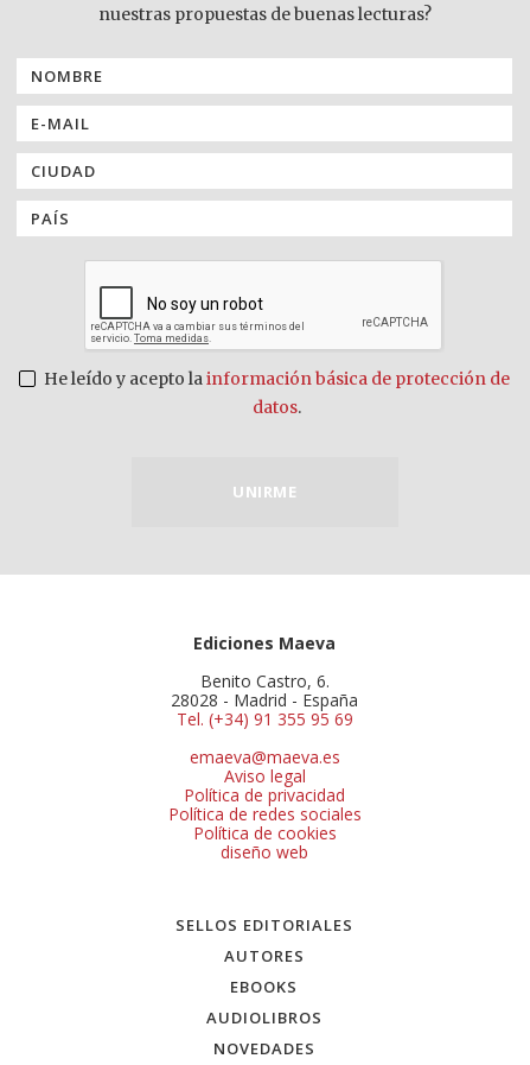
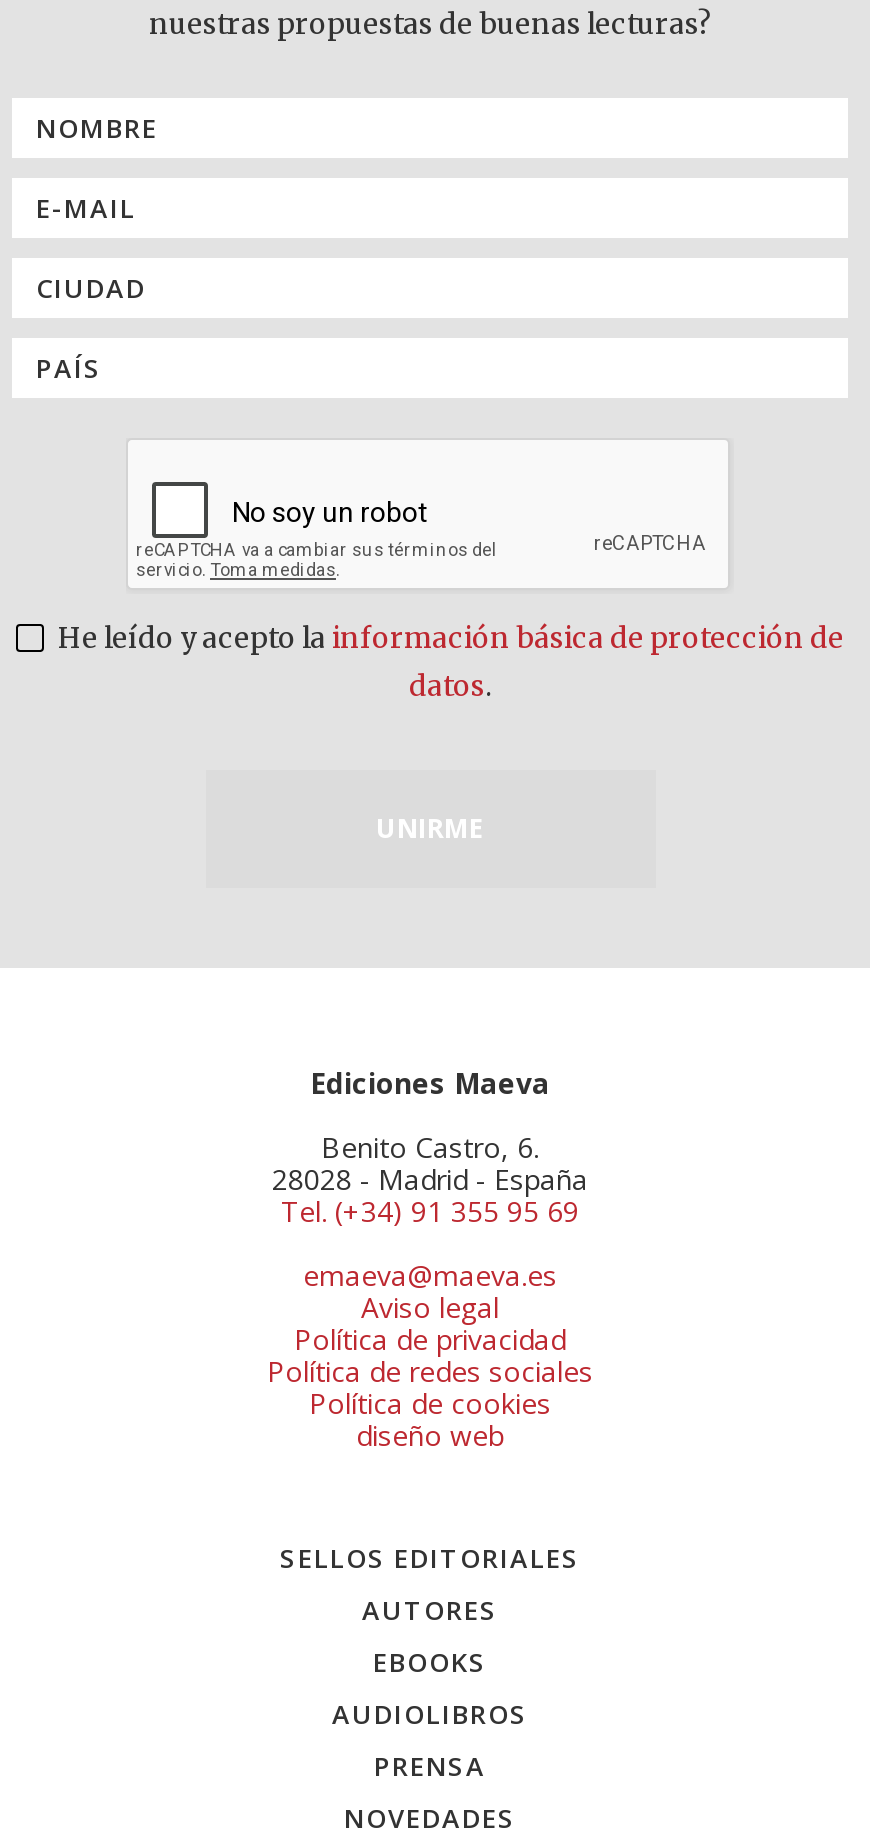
+ PRENSA
